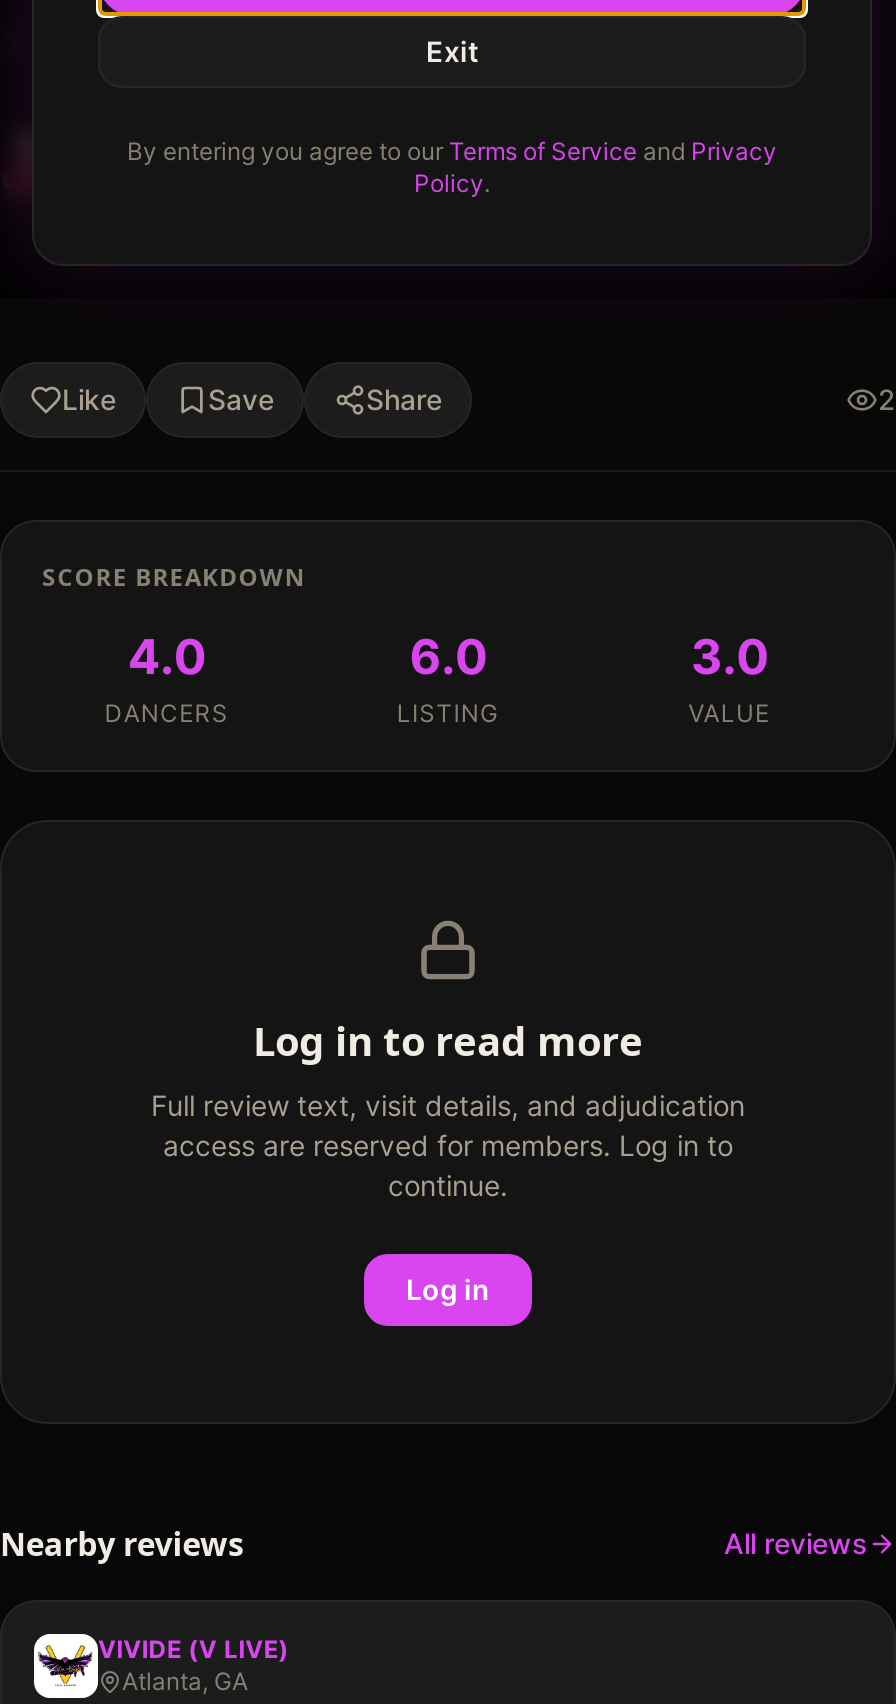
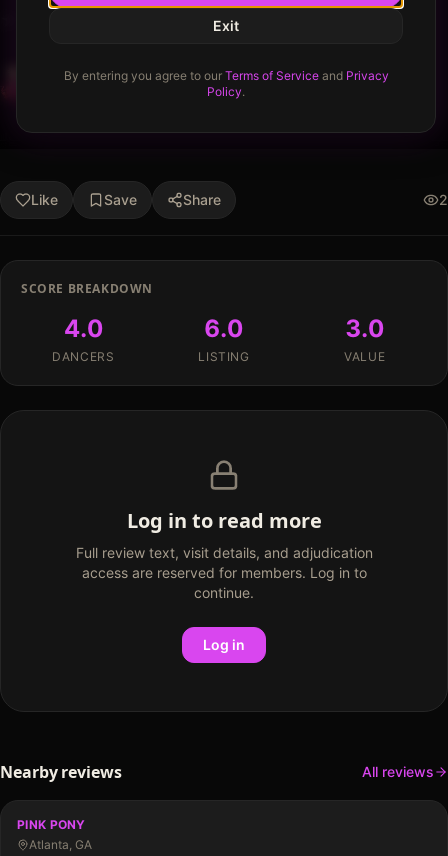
- VIVIDE (V LIVE)
+ PINK PONY
